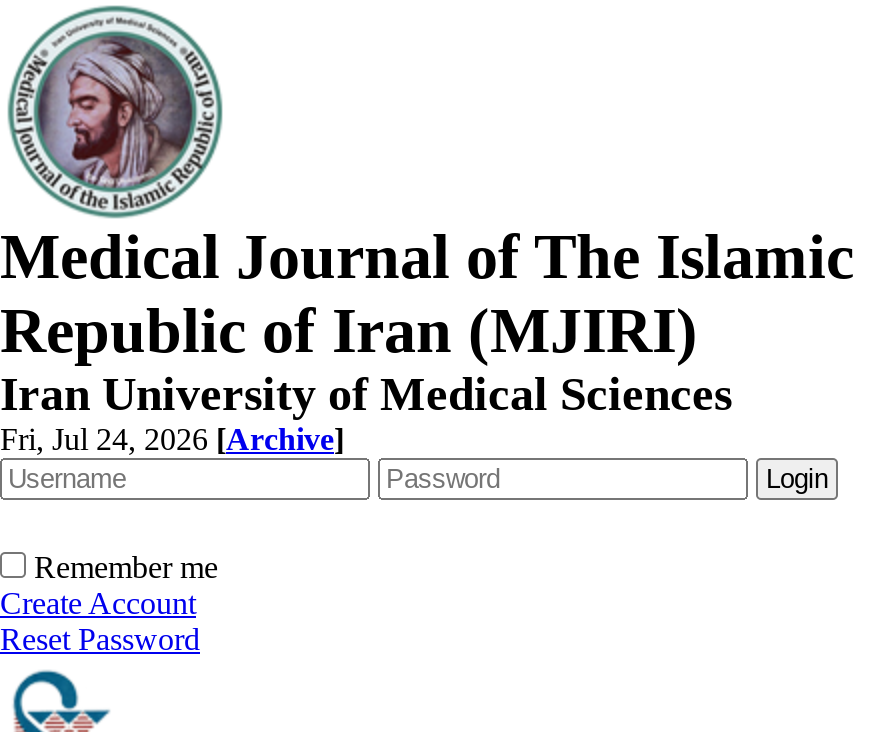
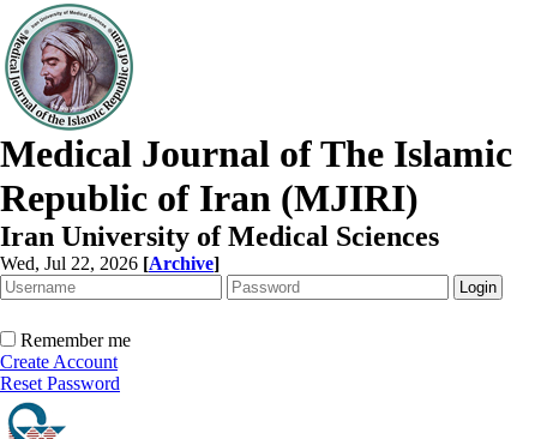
- Fri, Jul 24, 2026 [Archive]
+ Wed, Jul 22, 2026 [Archive]
